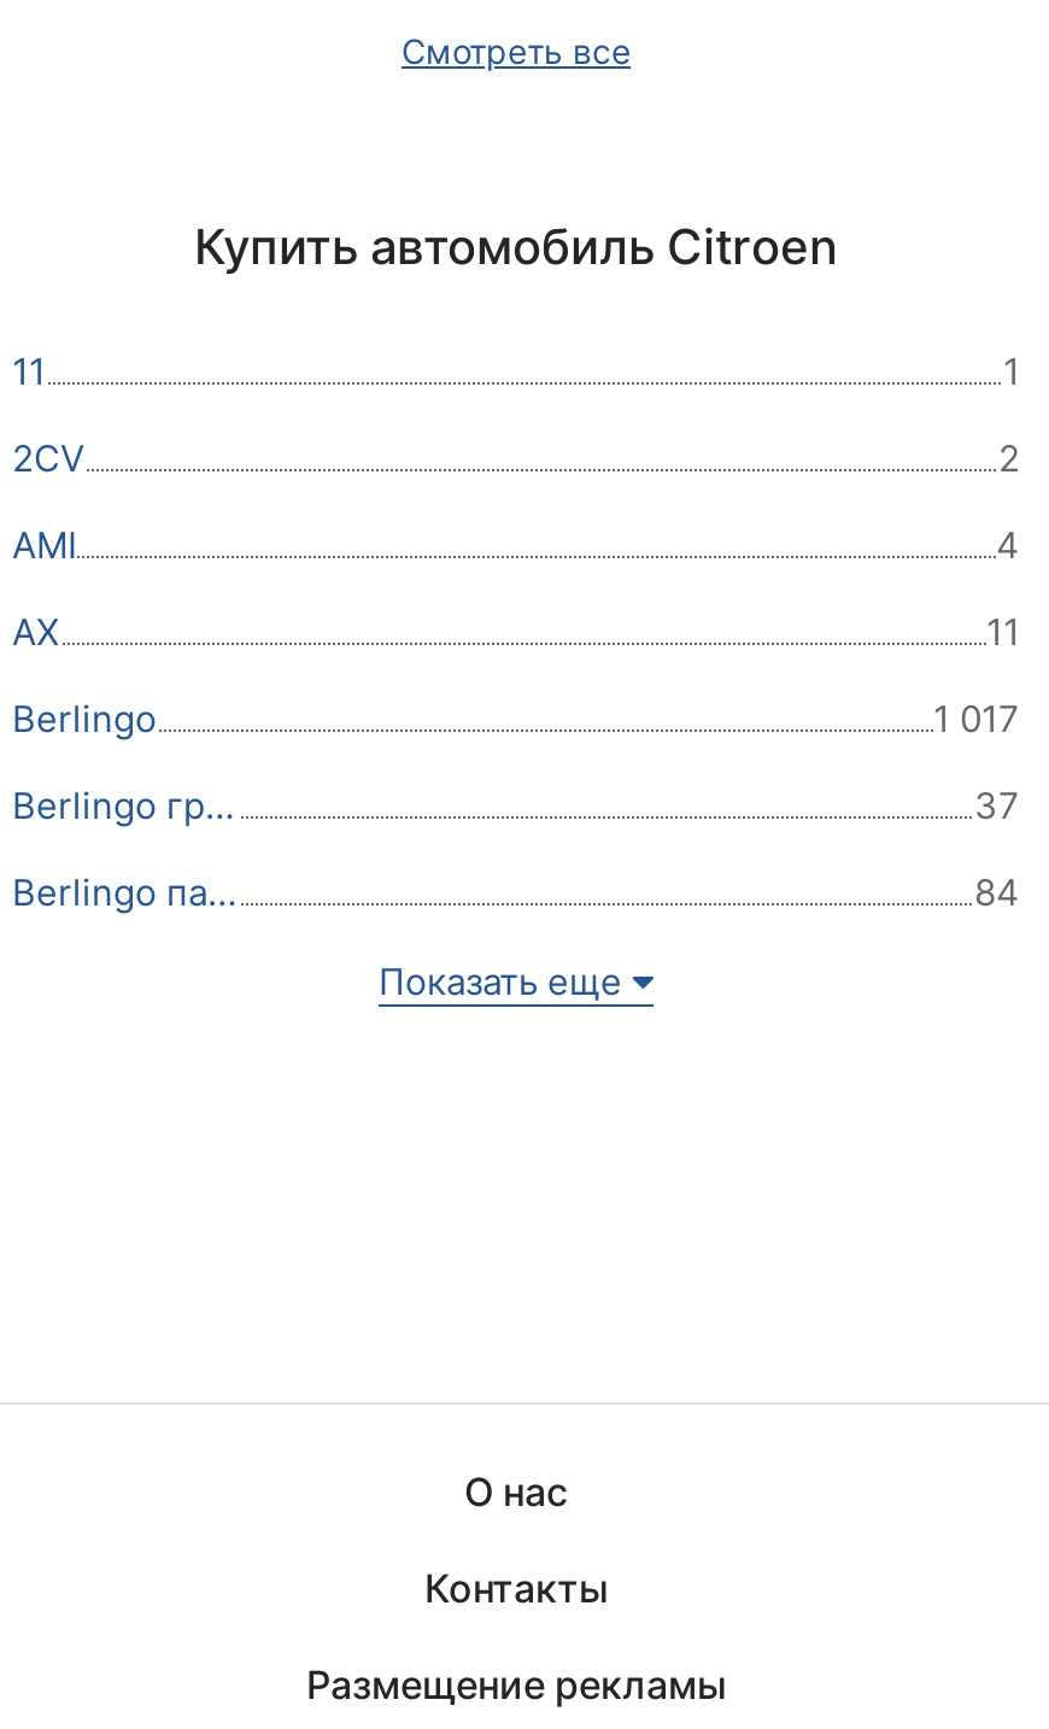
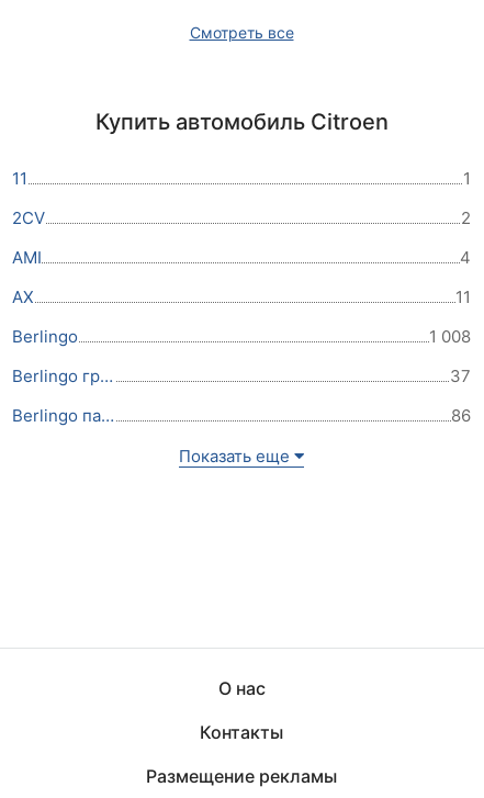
- 1 017
+ 1 008

- 84
+ 86
